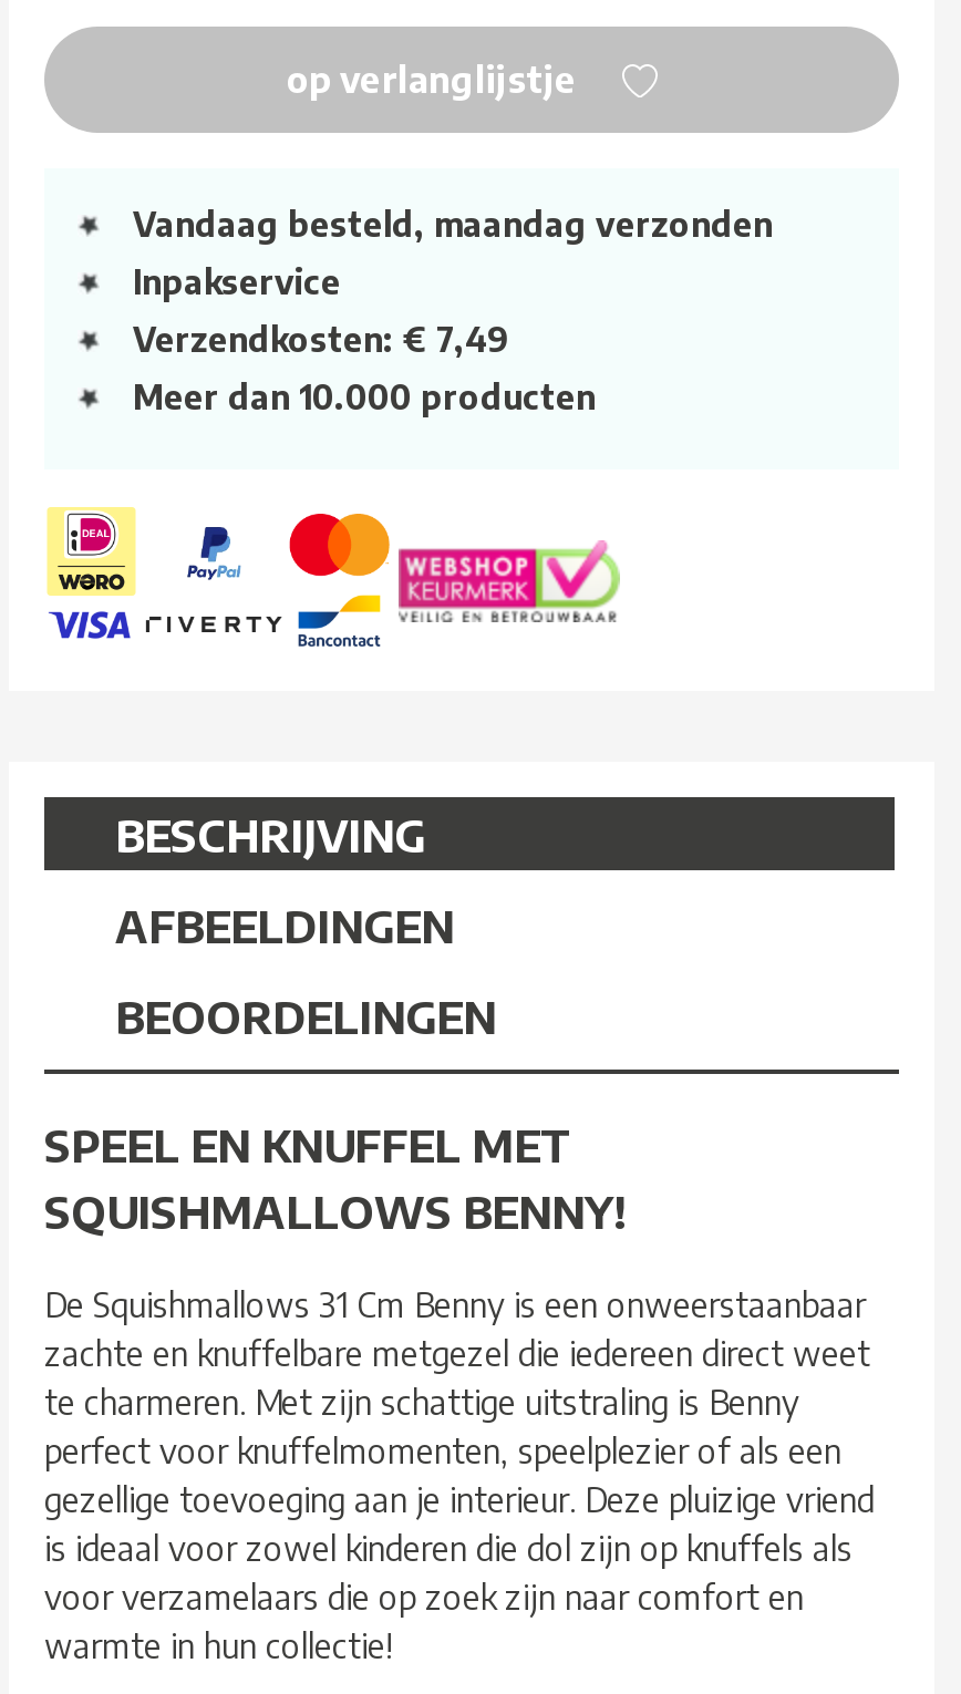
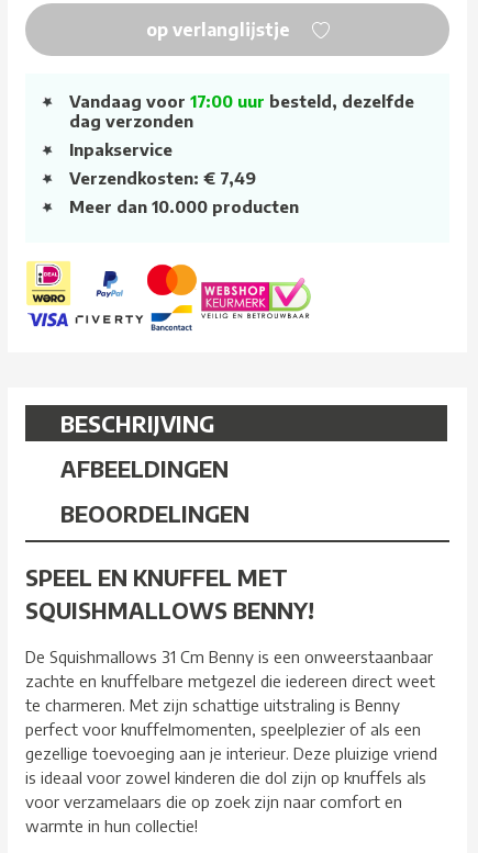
- Vandaag besteld, maandag verzonden
+ Vandaag voor 17:00 uur besteld, dezelfde
+ dag verzonden
